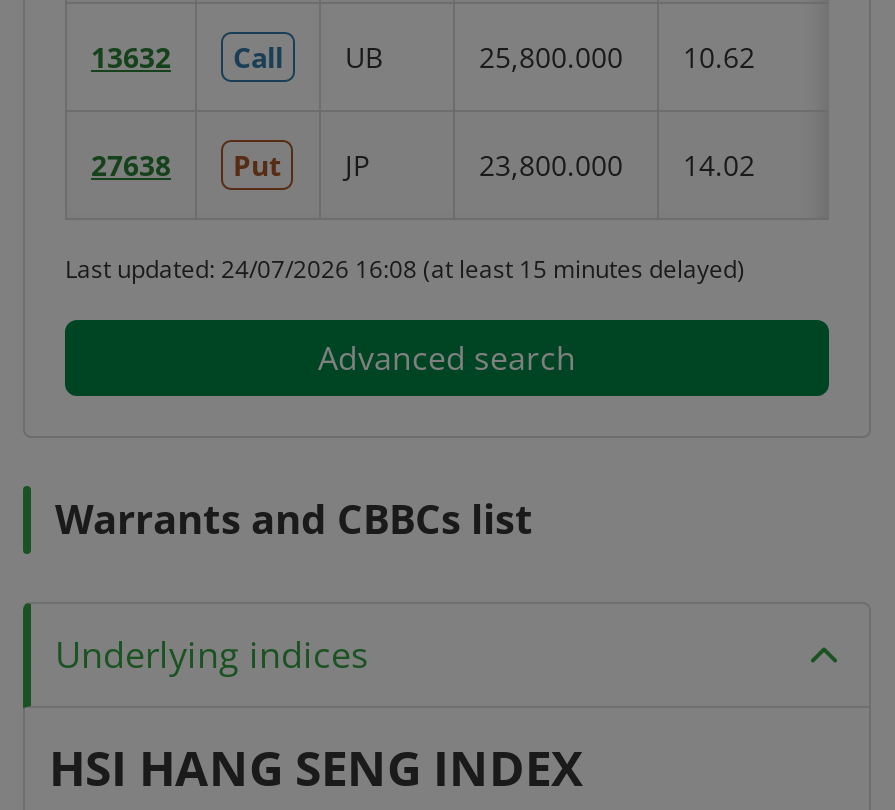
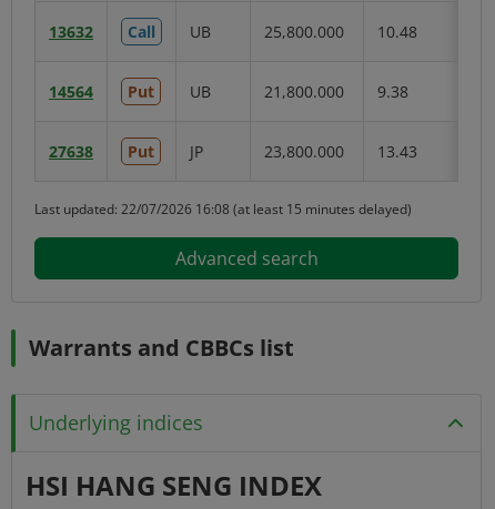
- 10.62
+ 10.48
+ 14564
+ Put
+ UB
+ 21,800.000
+ 9.38

- 23,800.000 14.02
+ 23,800.000 13.43

- Last updated: 24/07/2026 16:08 (at least 15 minutes delayed)
+ Last updated: 22/07/2026 16:08 (at least 15 minutes delayed)
